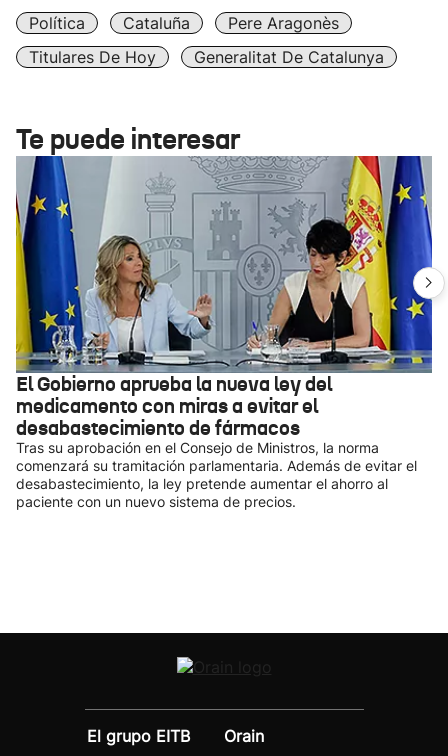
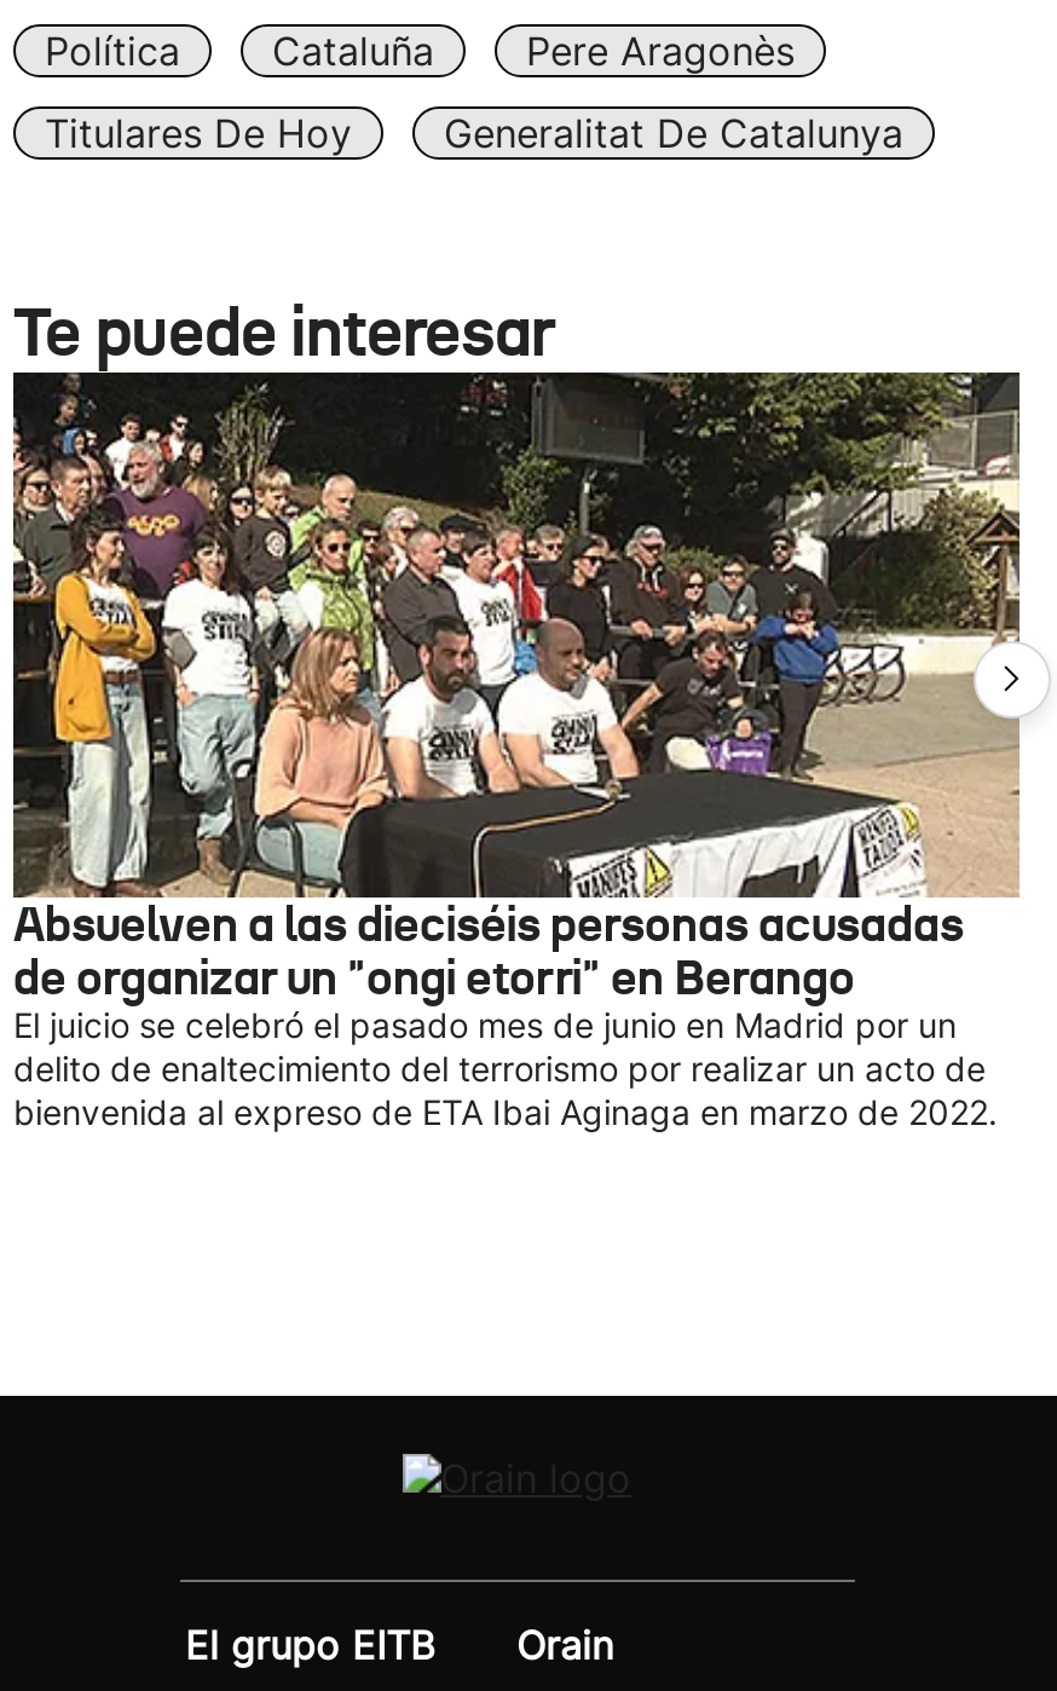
- [image]
- El Gobierno aprueba la nueva ley del
- medicamento con miras a evitar el
- desabastecimiento de fármacos
- Tras su aprobación en el Consejo de Ministros, la norma
- comenzará su tramitación parlamentaria. Además de evitar el
- desabastecimiento, la ley pretende aumentar el ahorro al
- paciente con un nuevo sistema de precios.
+ [image]
+ Absuelven a las dieciséis personas acusadas
+ de organizar un "ongi etorri" en Berango
+ El juicio se celebró el pasado mes de junio en Madrid por un
+ delito de enaltecimiento del terrorismo por realizar un acto de
+ bienvenida al expreso de ETA Ibai Aginaga en marzo de 2022.
